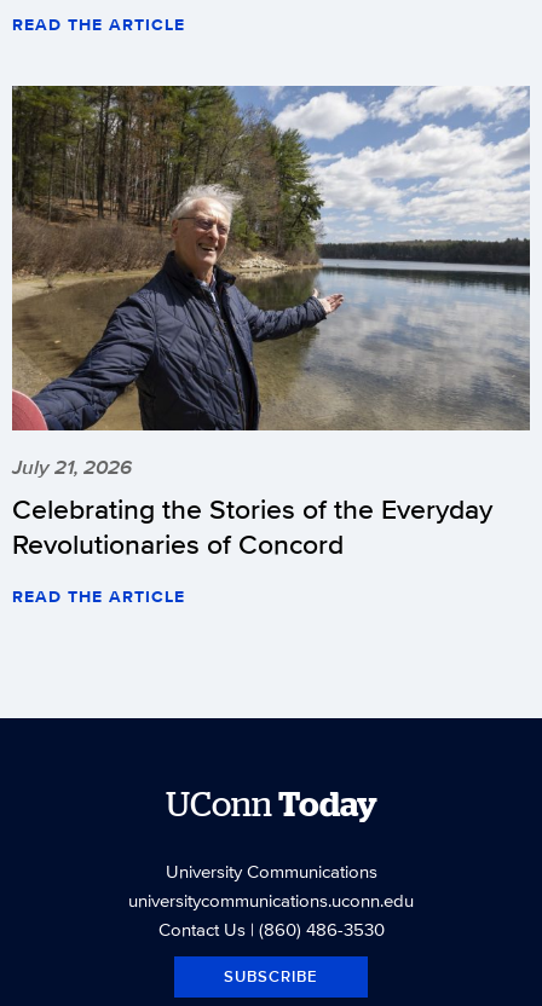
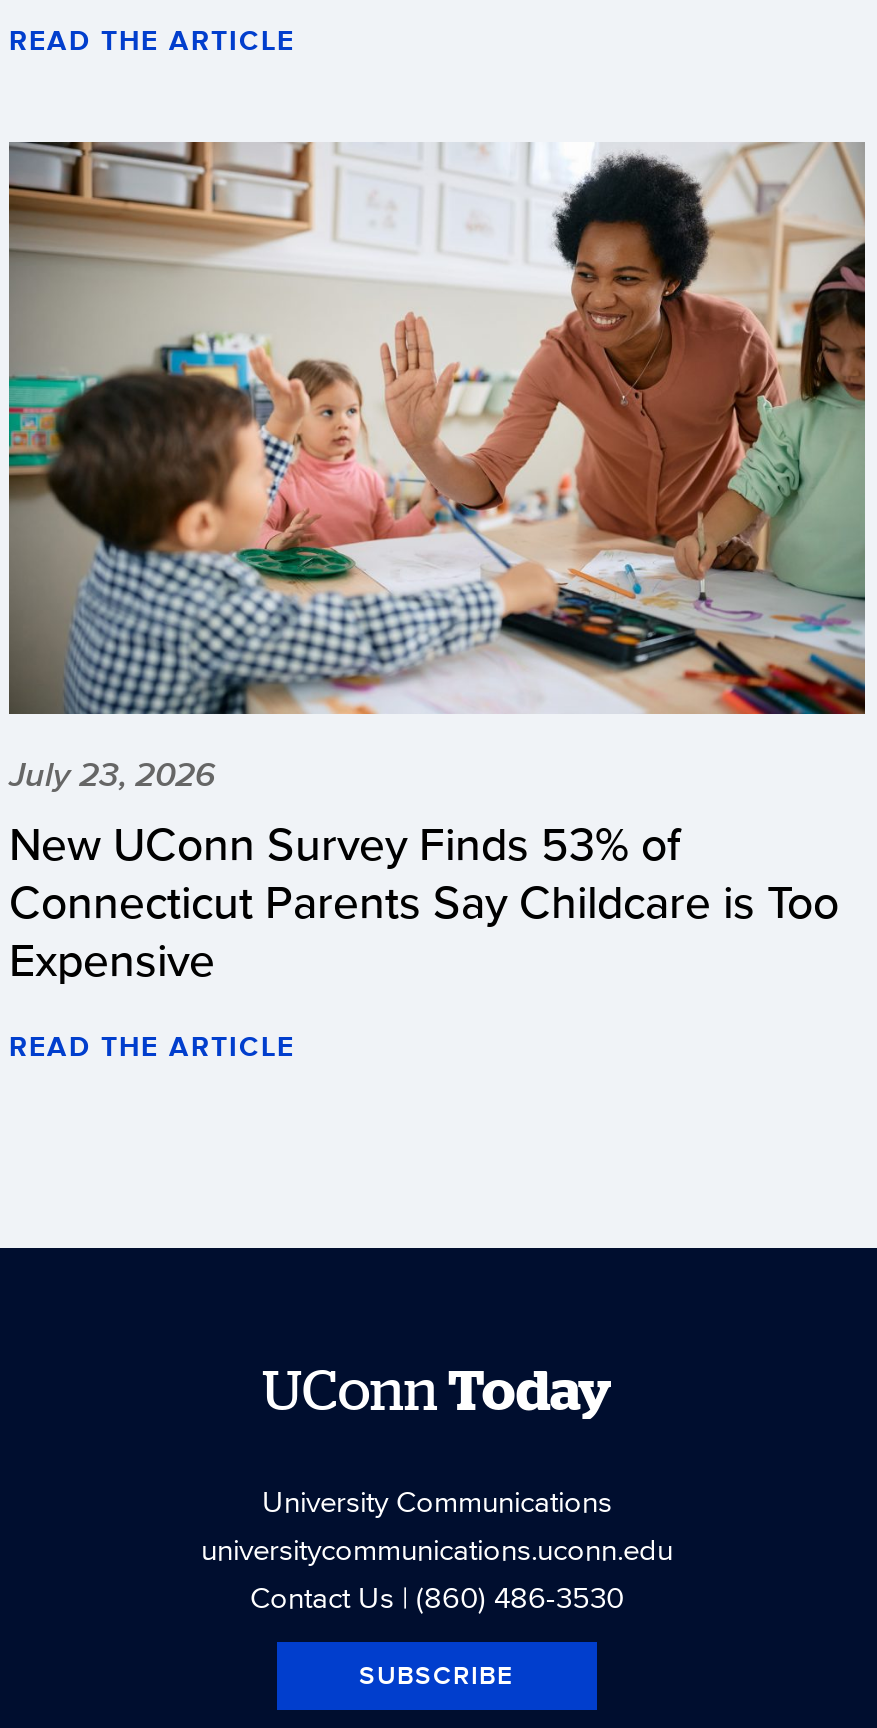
- [image]
- July 21, 2026
- Celebrating the Stories of the Everyday
- Revolutionaries of Concord
+ [image]
+ July 23, 2026
+ New UConn Survey Finds 53% of
+ Connecticut Parents Say Childcare is Too
+ Expensive
